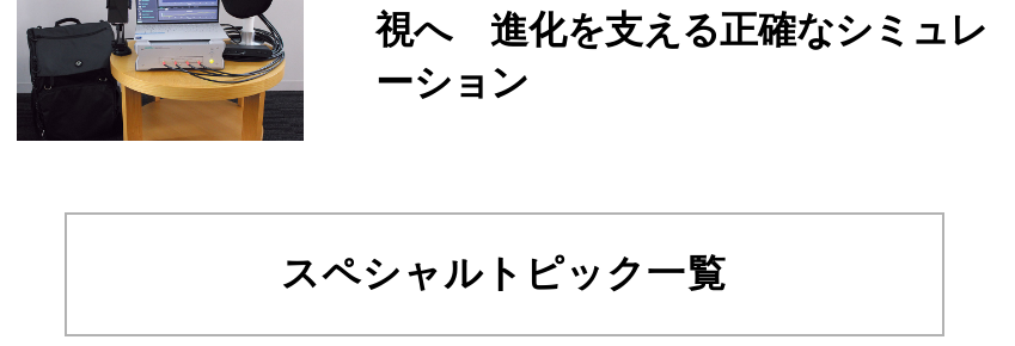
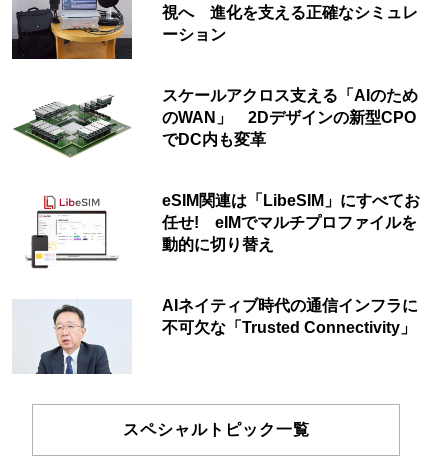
+ [image]
+ スケールアクロス支える「AIのため
+ のWAN」 2Dデザインの新型CPO
+ でDC内も変革

+ [image]
+ AIネイティブ時代の通信インフラに
+ 不可欠な「Trusted Connectivity」

+ [image]

+ eSIM関連は「LibeSIM」にすべてお
+ 任せ! eIMでマルチプロファイルを
+ 動的に切り替え
